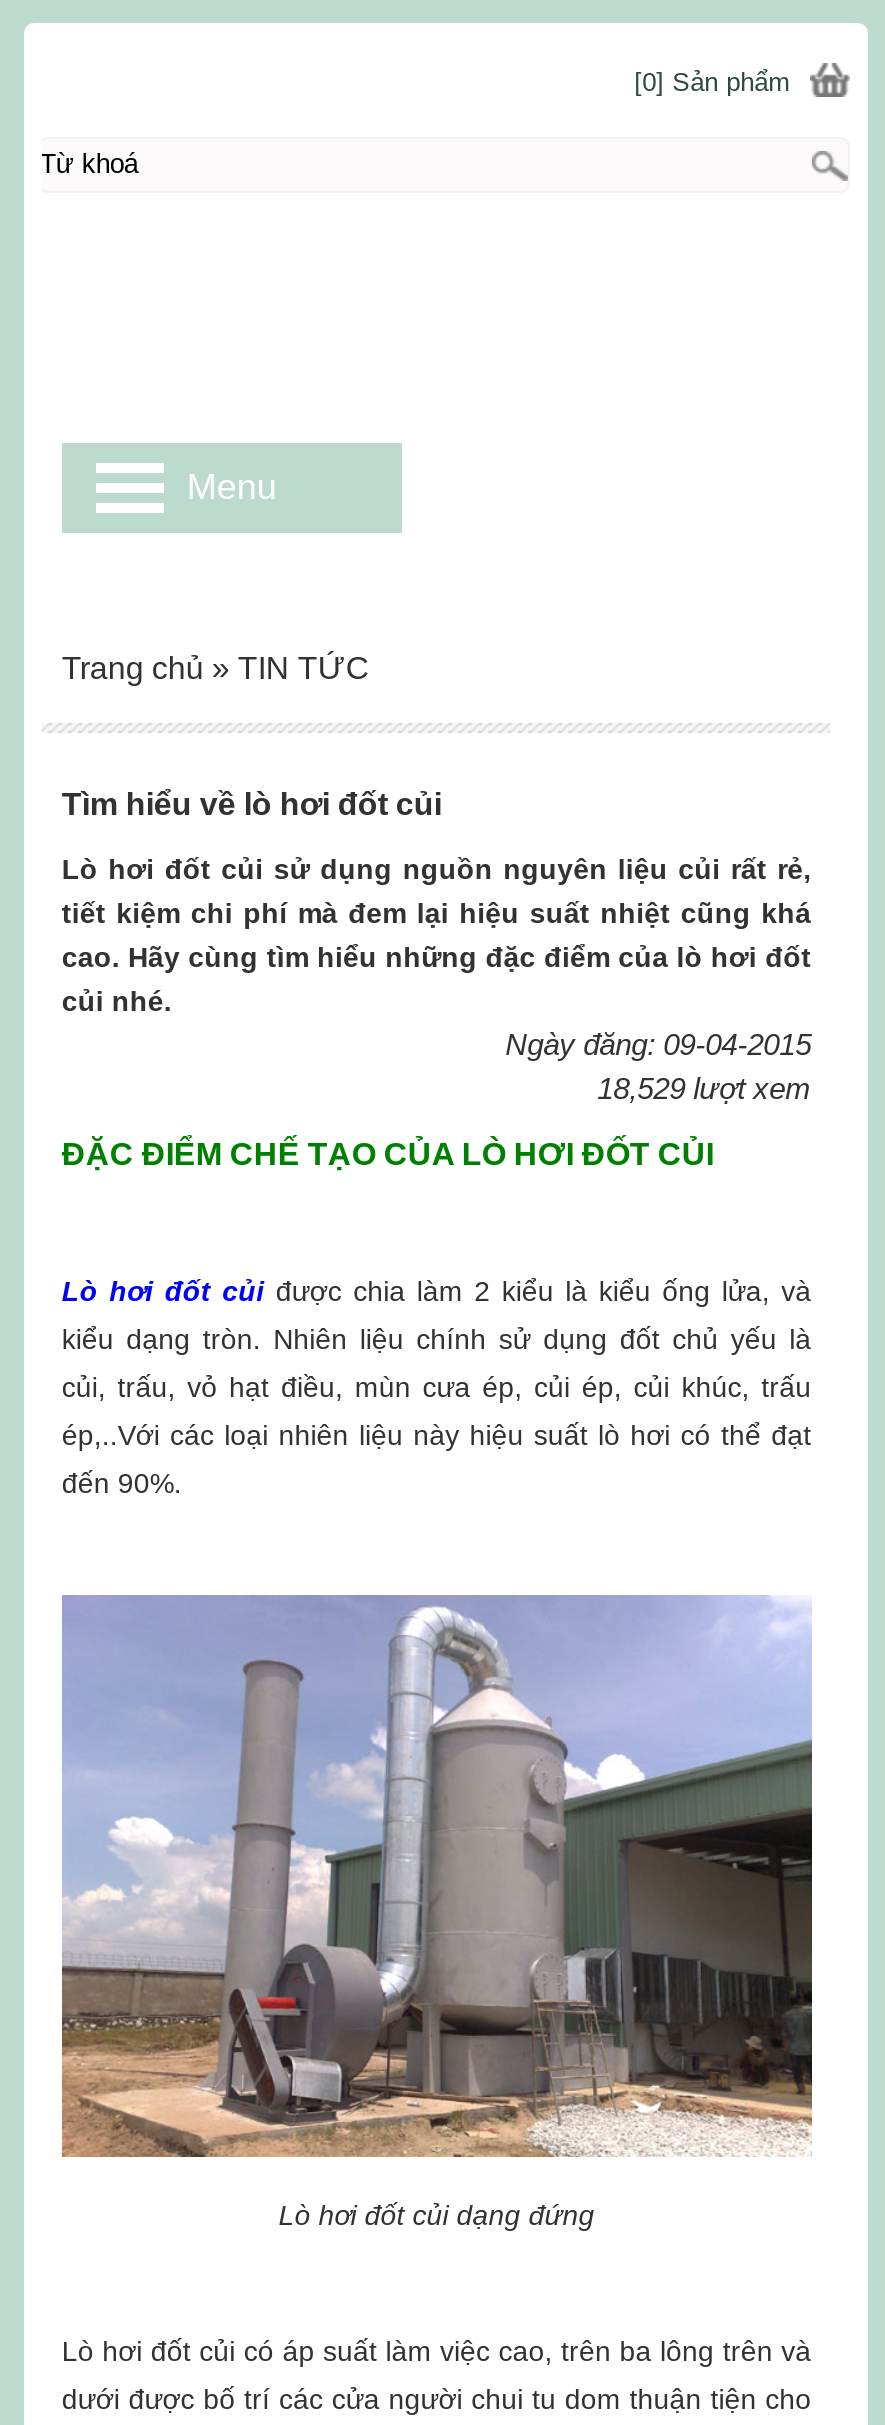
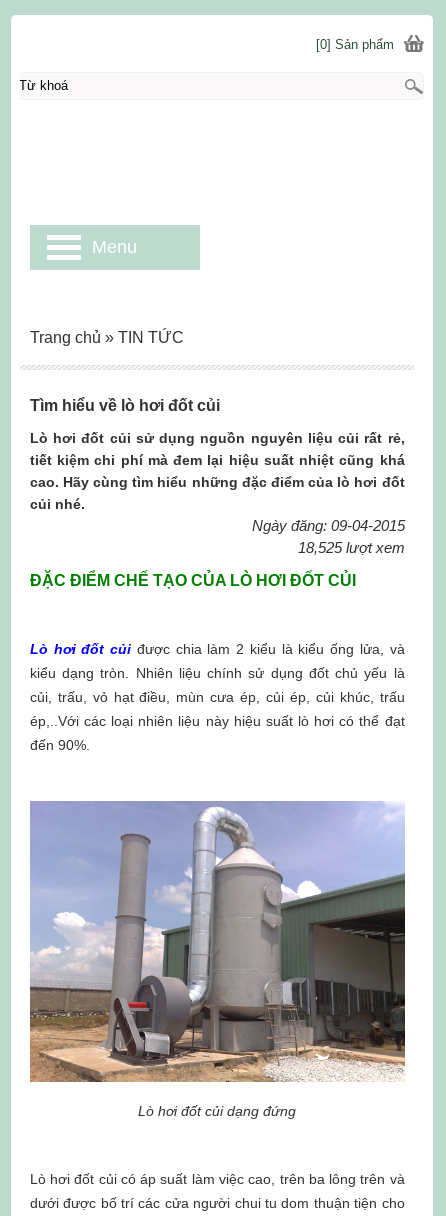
- 18,529 lượt xem
+ 18,525 lượt xem
